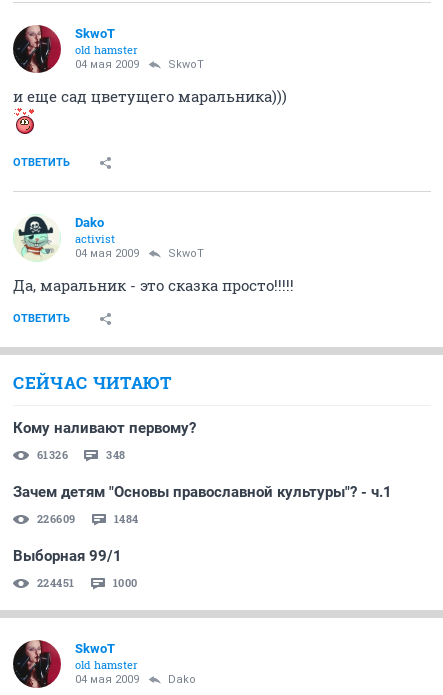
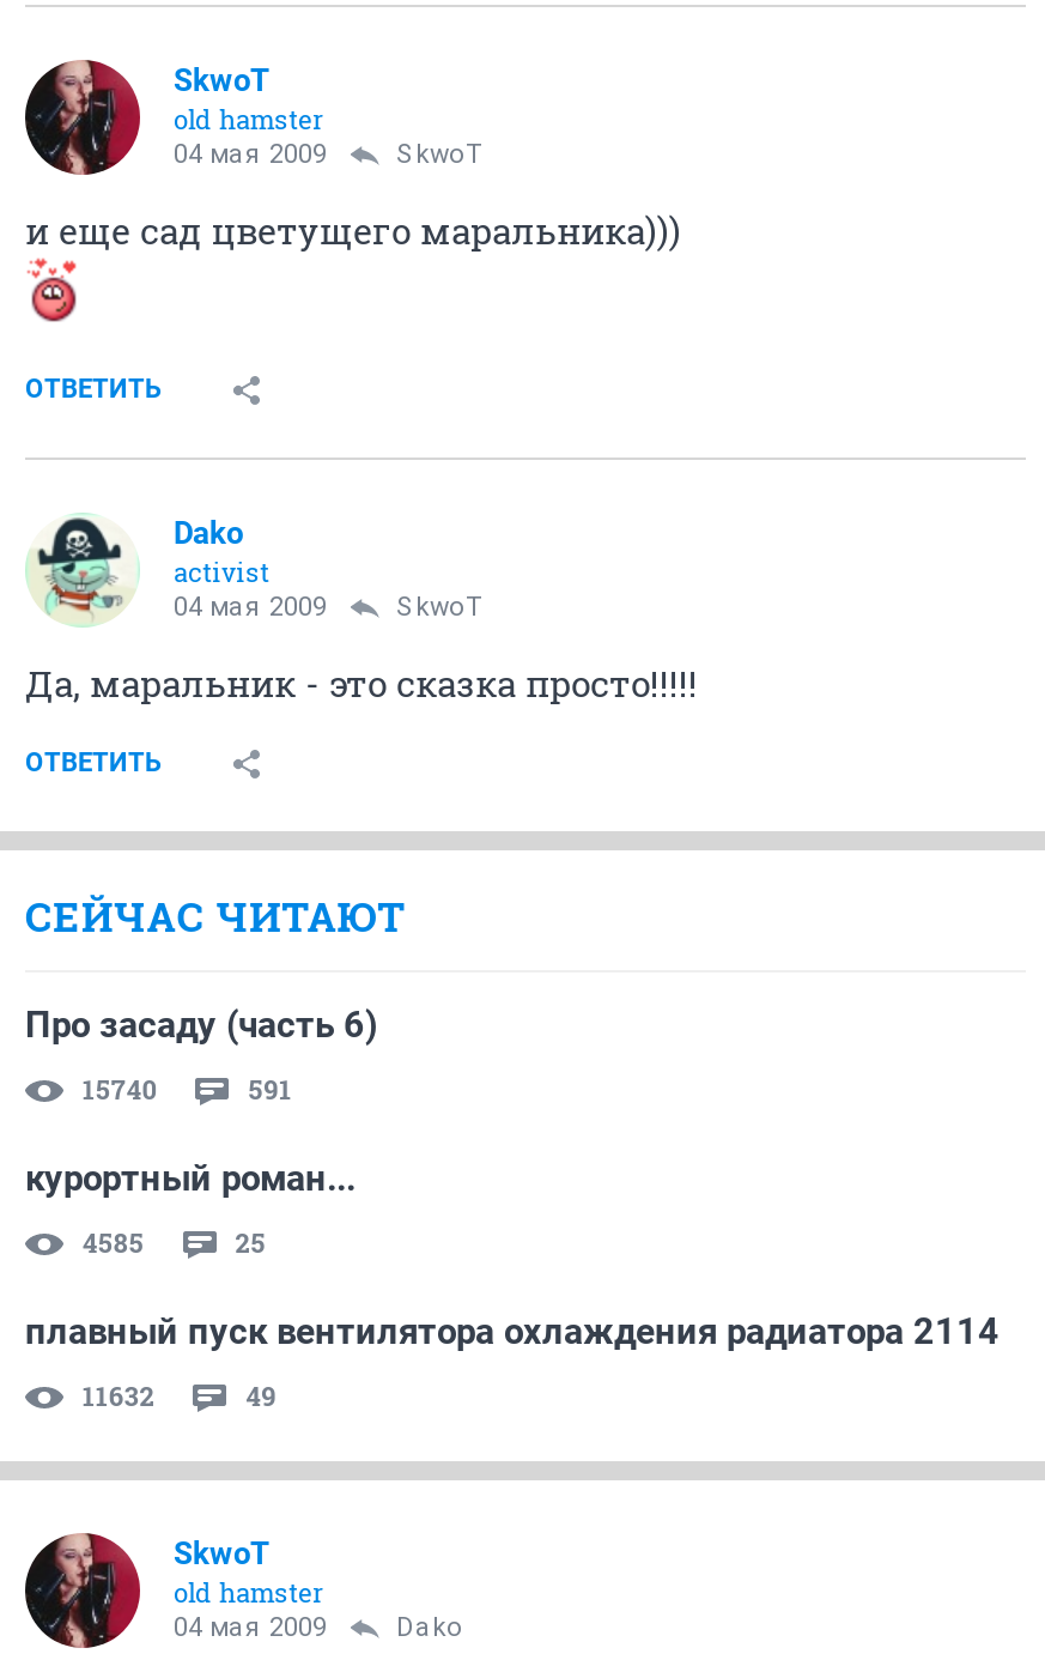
- Кому наливают первому?
+ Про засаду (часть 6)

- 61326
- 348
+ 15740
+ 591

- Зачем детям "Основы православной культуры"? - ч.1
+ курортный роман...

- 226609
- 1484
+ 4585
+ 25

- Выборная 99/1
+ плавный пуск вентилятора охлаждения радиатора 2114

- 224451
- 1000
+ 11632
+ 49
